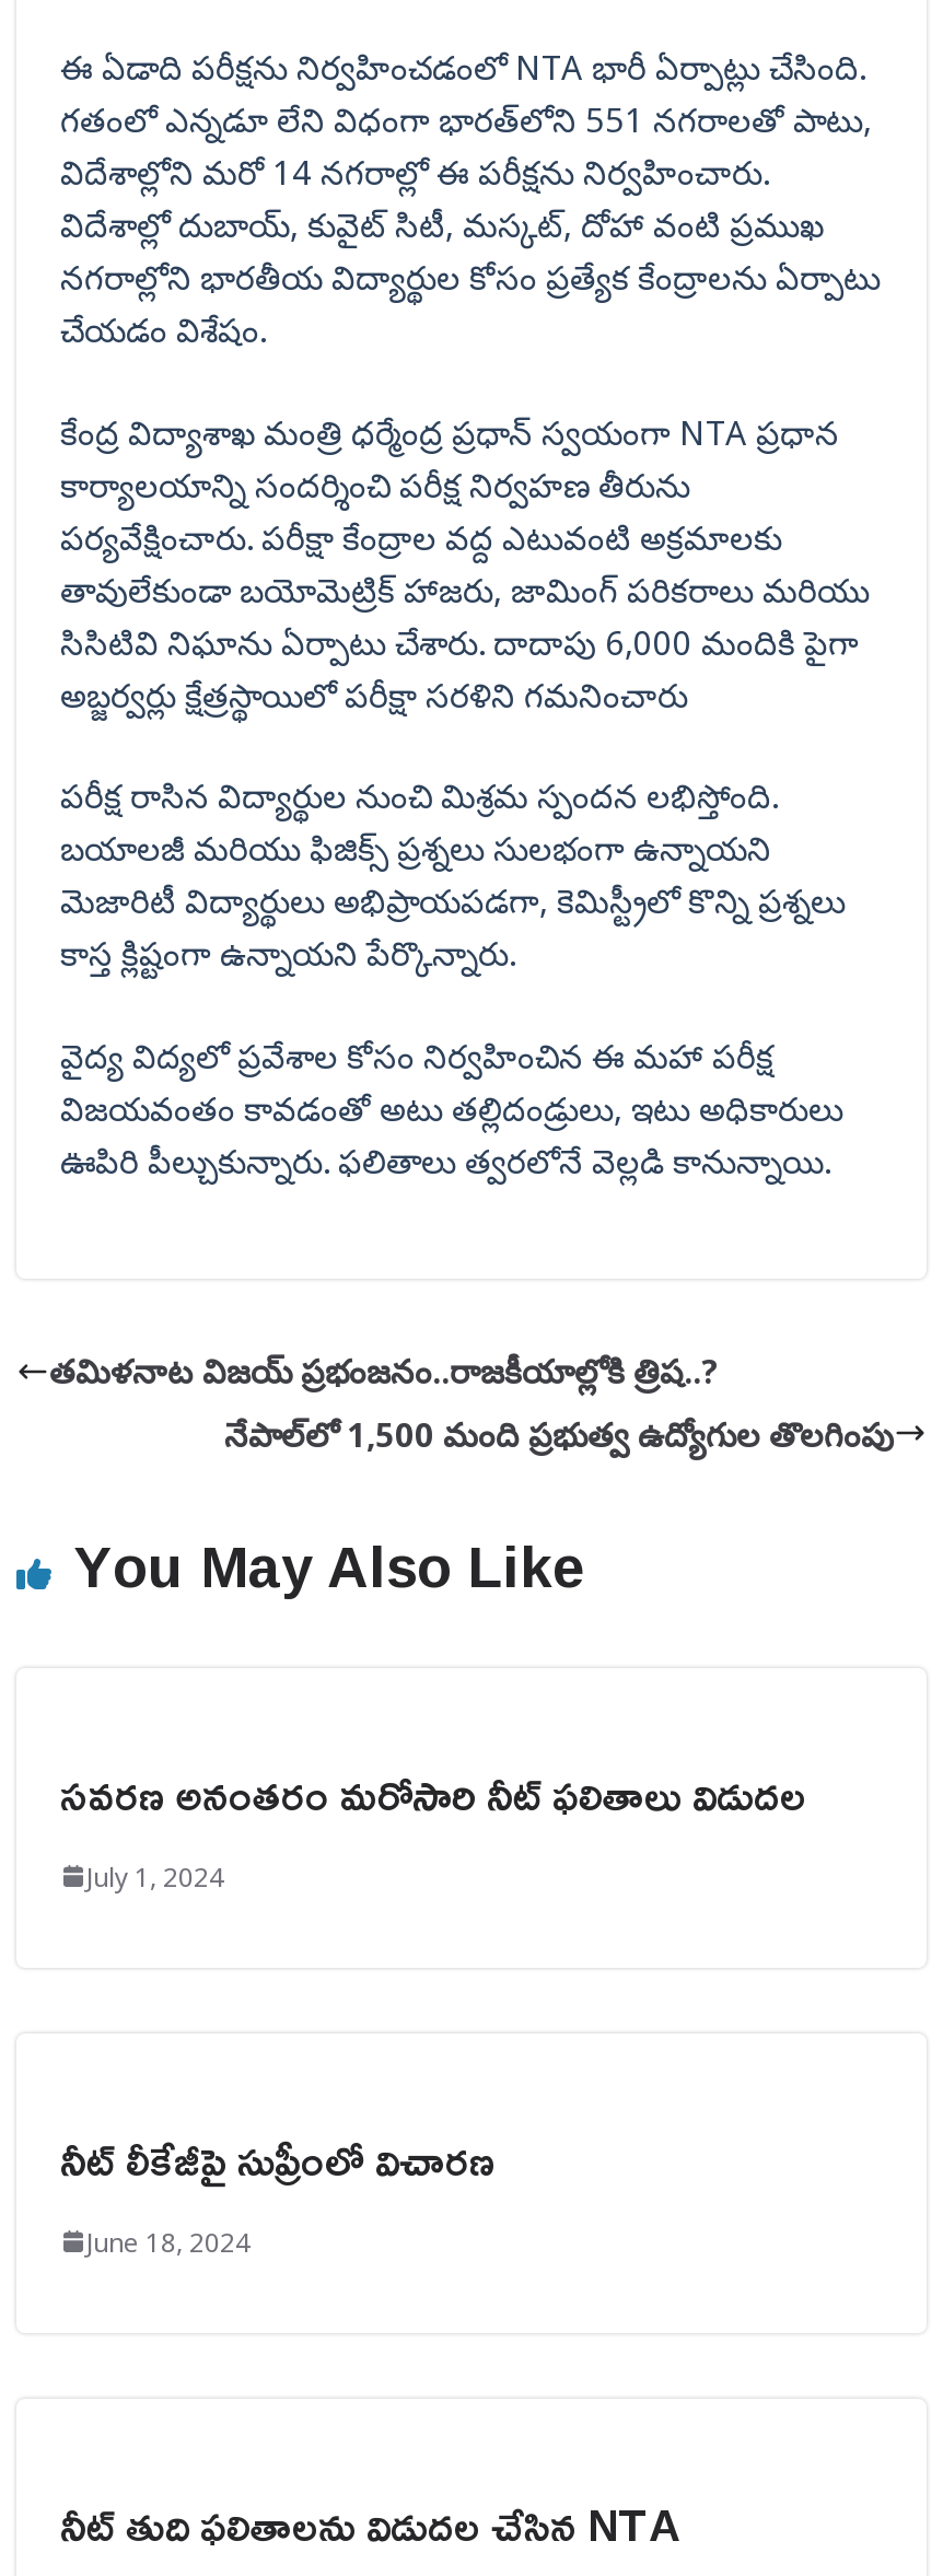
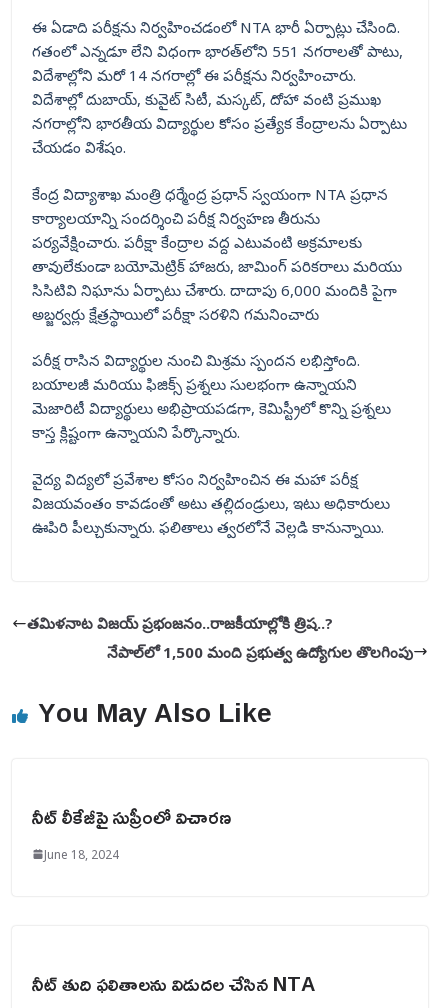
- సవరణ అనంతరం మరోసారి నీట్ ఫలితాలు విడుదల
- July 1, 2024
